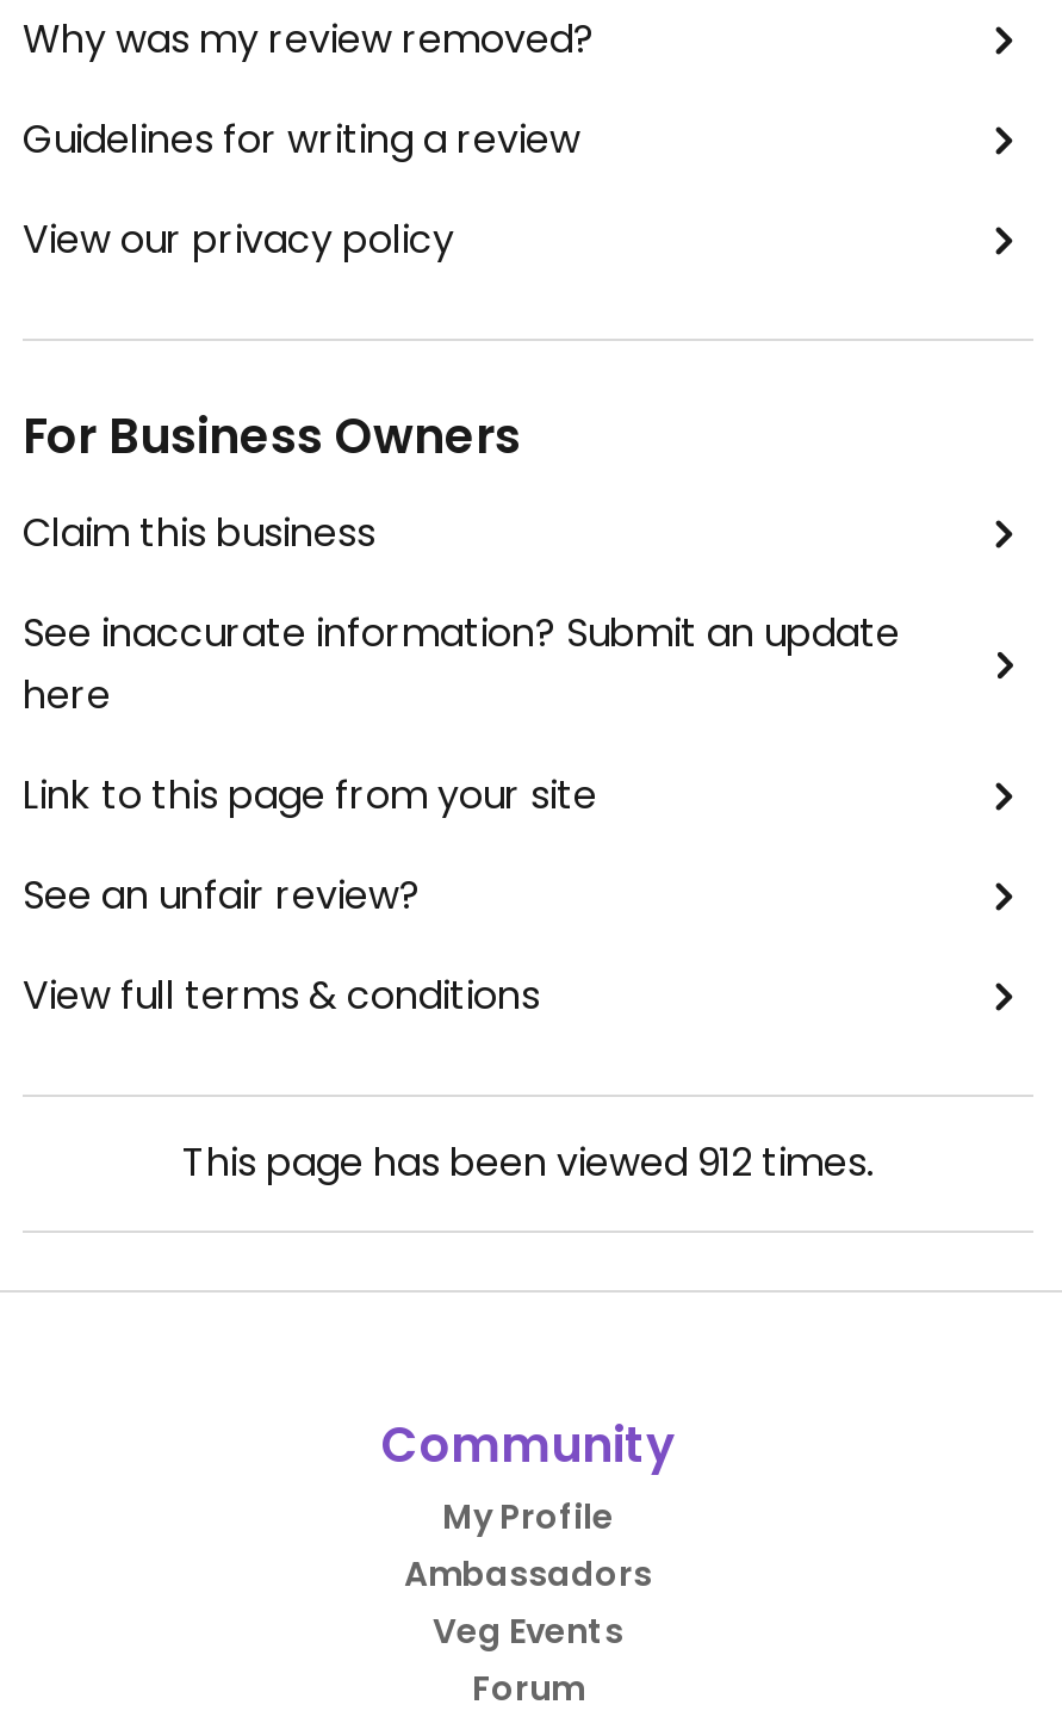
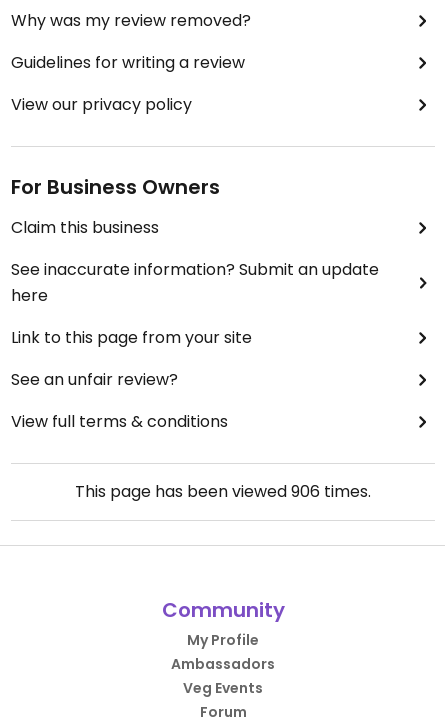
- This page has been viewed 912 times.
+ This page has been viewed 906 times.
